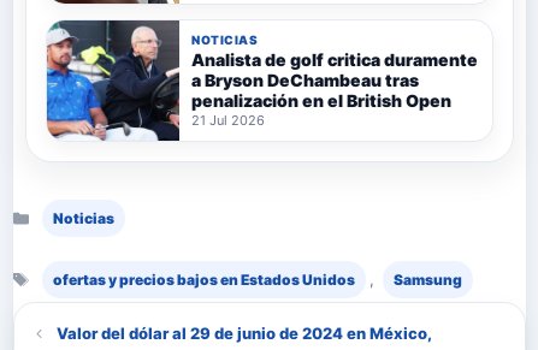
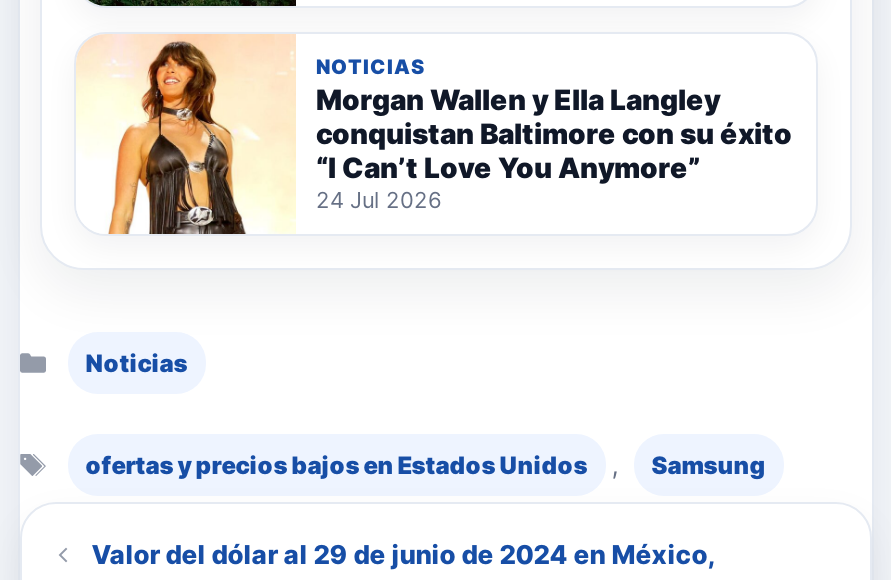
- [image]
- Analista de golf critica duramente
- a Bryson DeChambeau tras
- penalización en el British Open
- 21 Jul 2026
+ [image]
+ Morgan Wallen y Ella Langley
+ conquistan Baltimore con su éxito
+ “I Can’t Love You Anymore”
+ 24 Jul 2026
